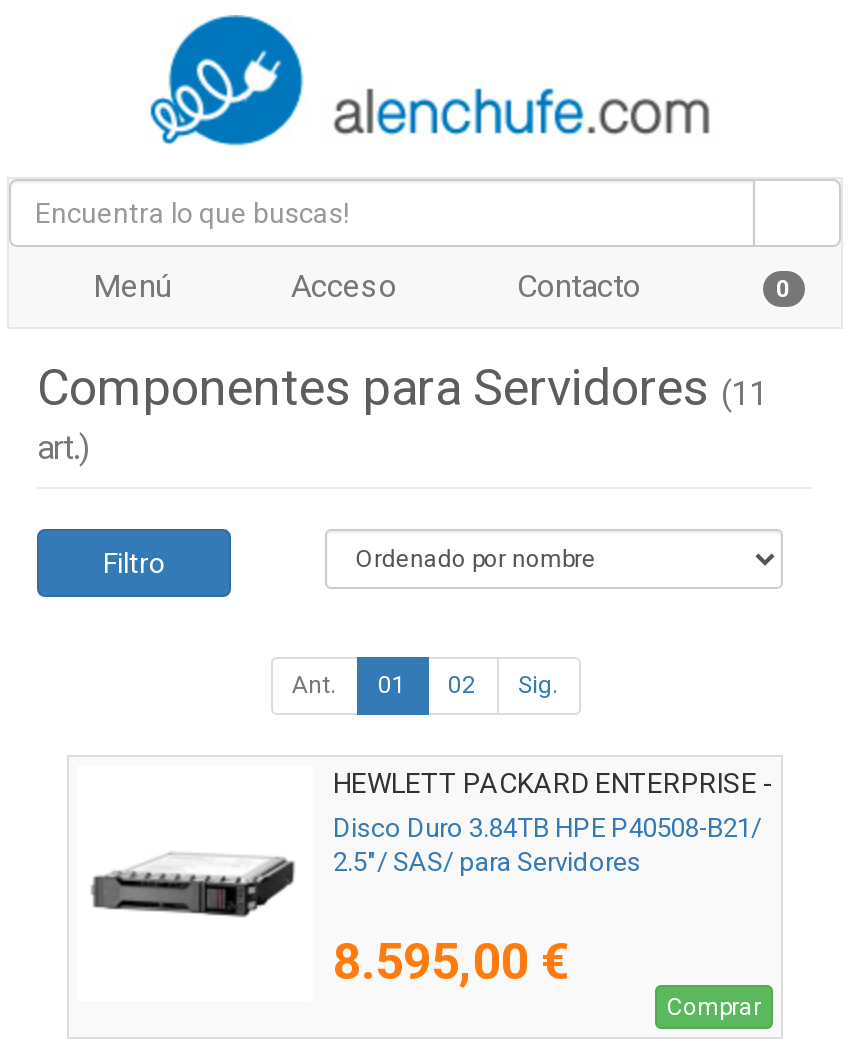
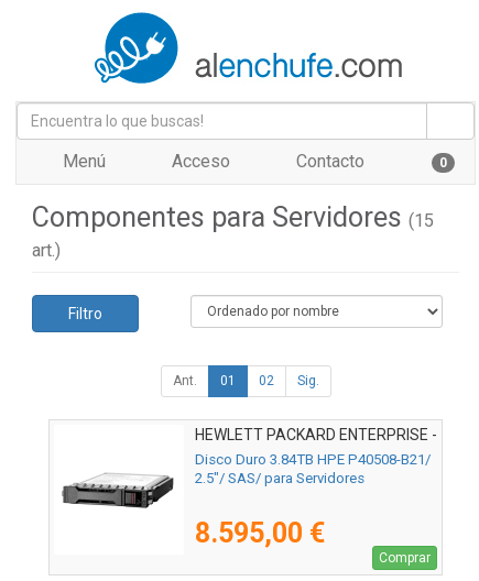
- Componentes para Servidores (11
+ Componentes para Servidores (15
